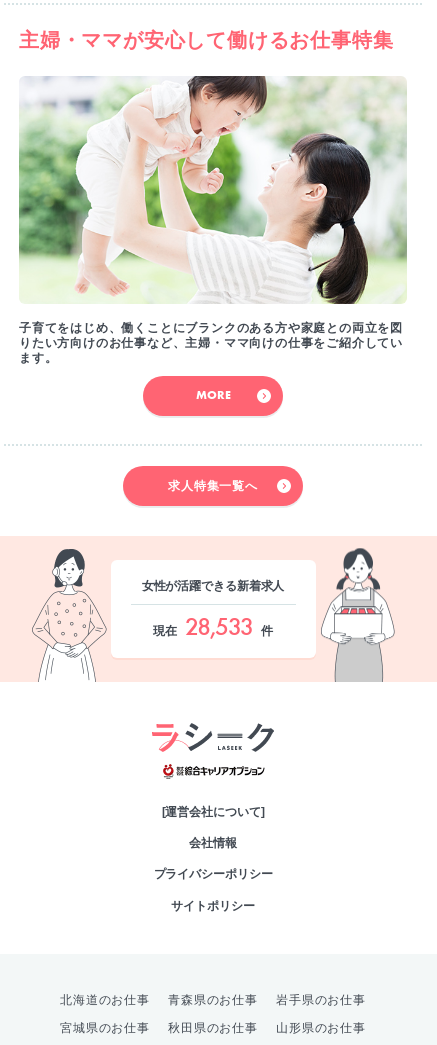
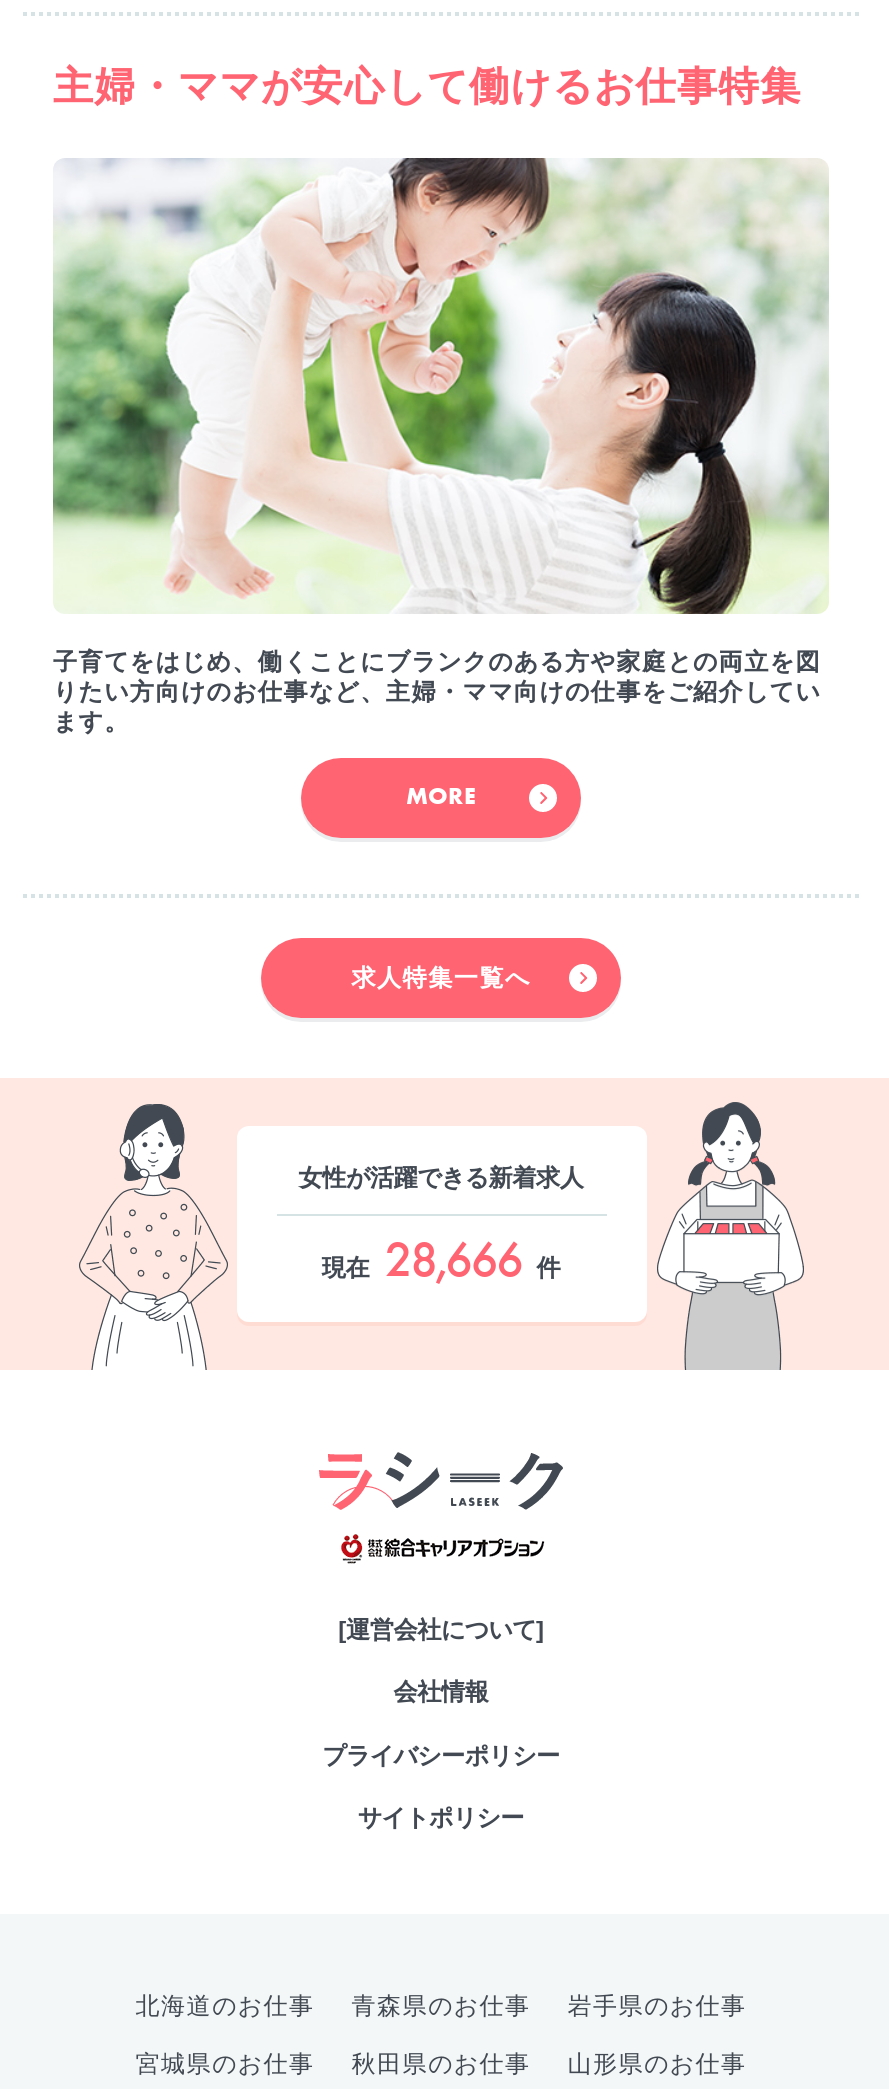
- 現在 28,533 件
+ 現在 28,666 件
